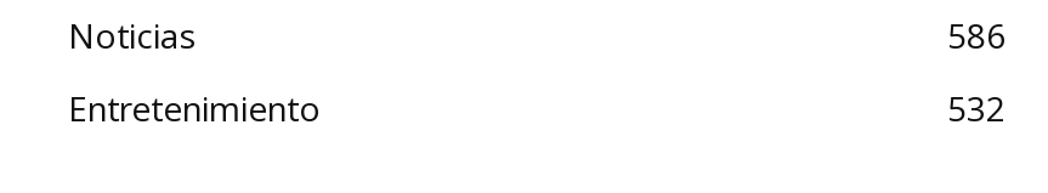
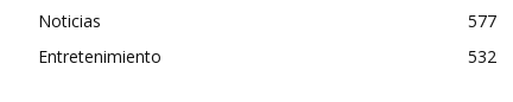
- 586
+ 577
